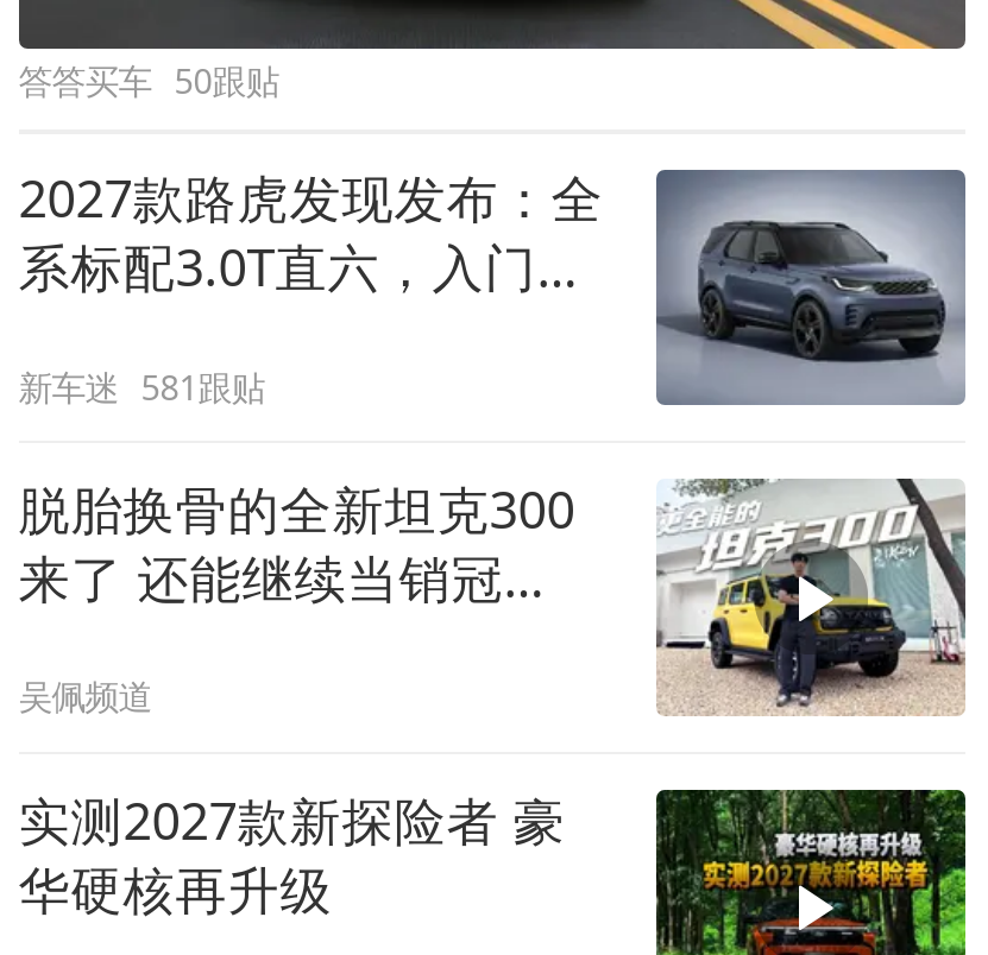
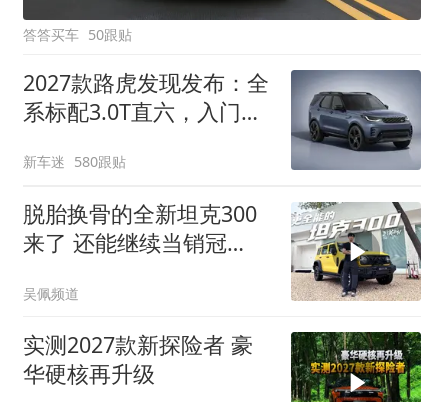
- 新车迷 581跟贴
+ 新车迷 580跟贴
